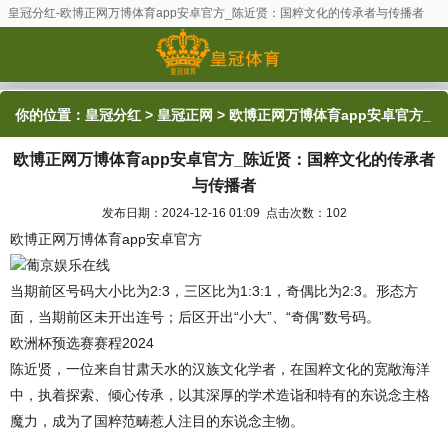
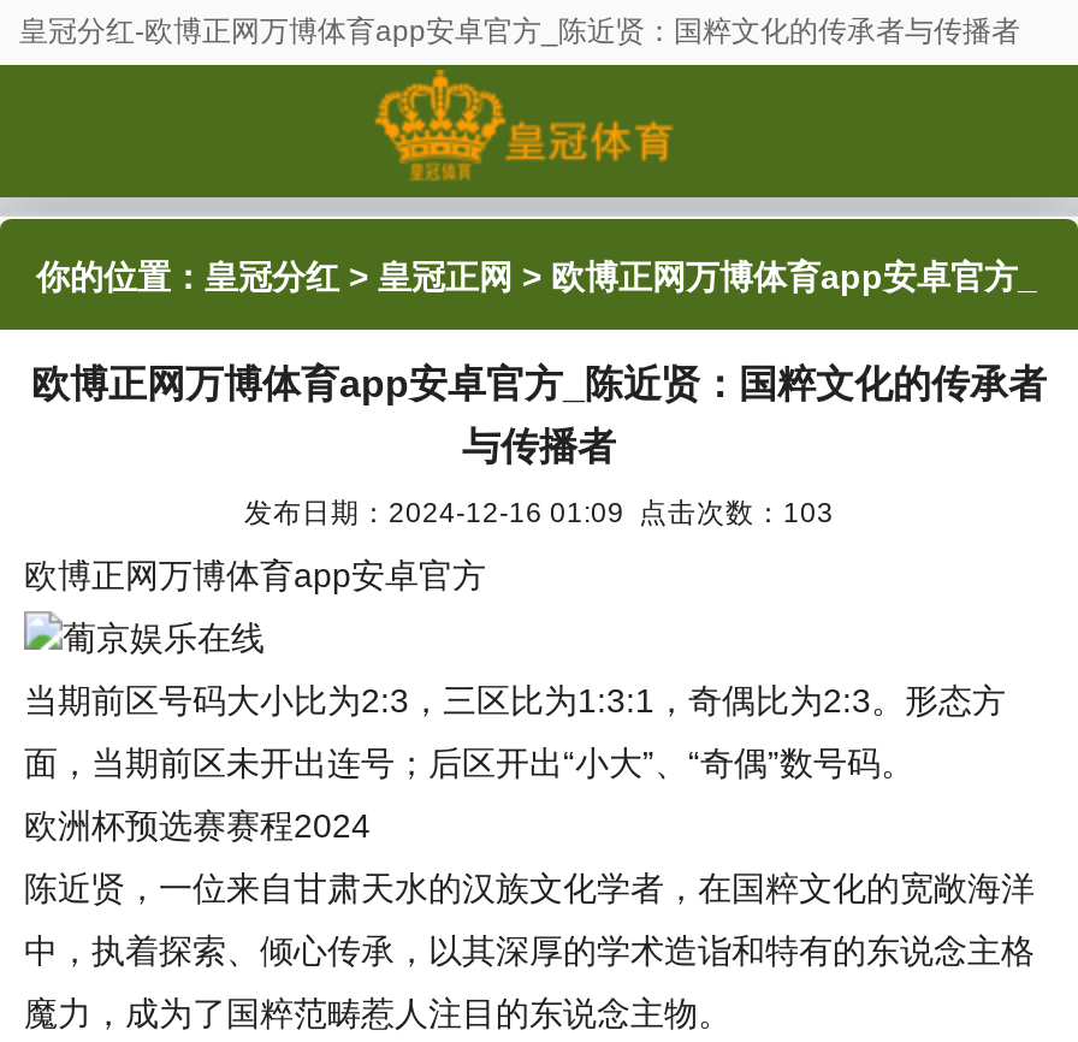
- 发布日期：2024-12-16 01:09 点击次数：102
+ 发布日期：2024-12-16 01:09 点击次数：103
